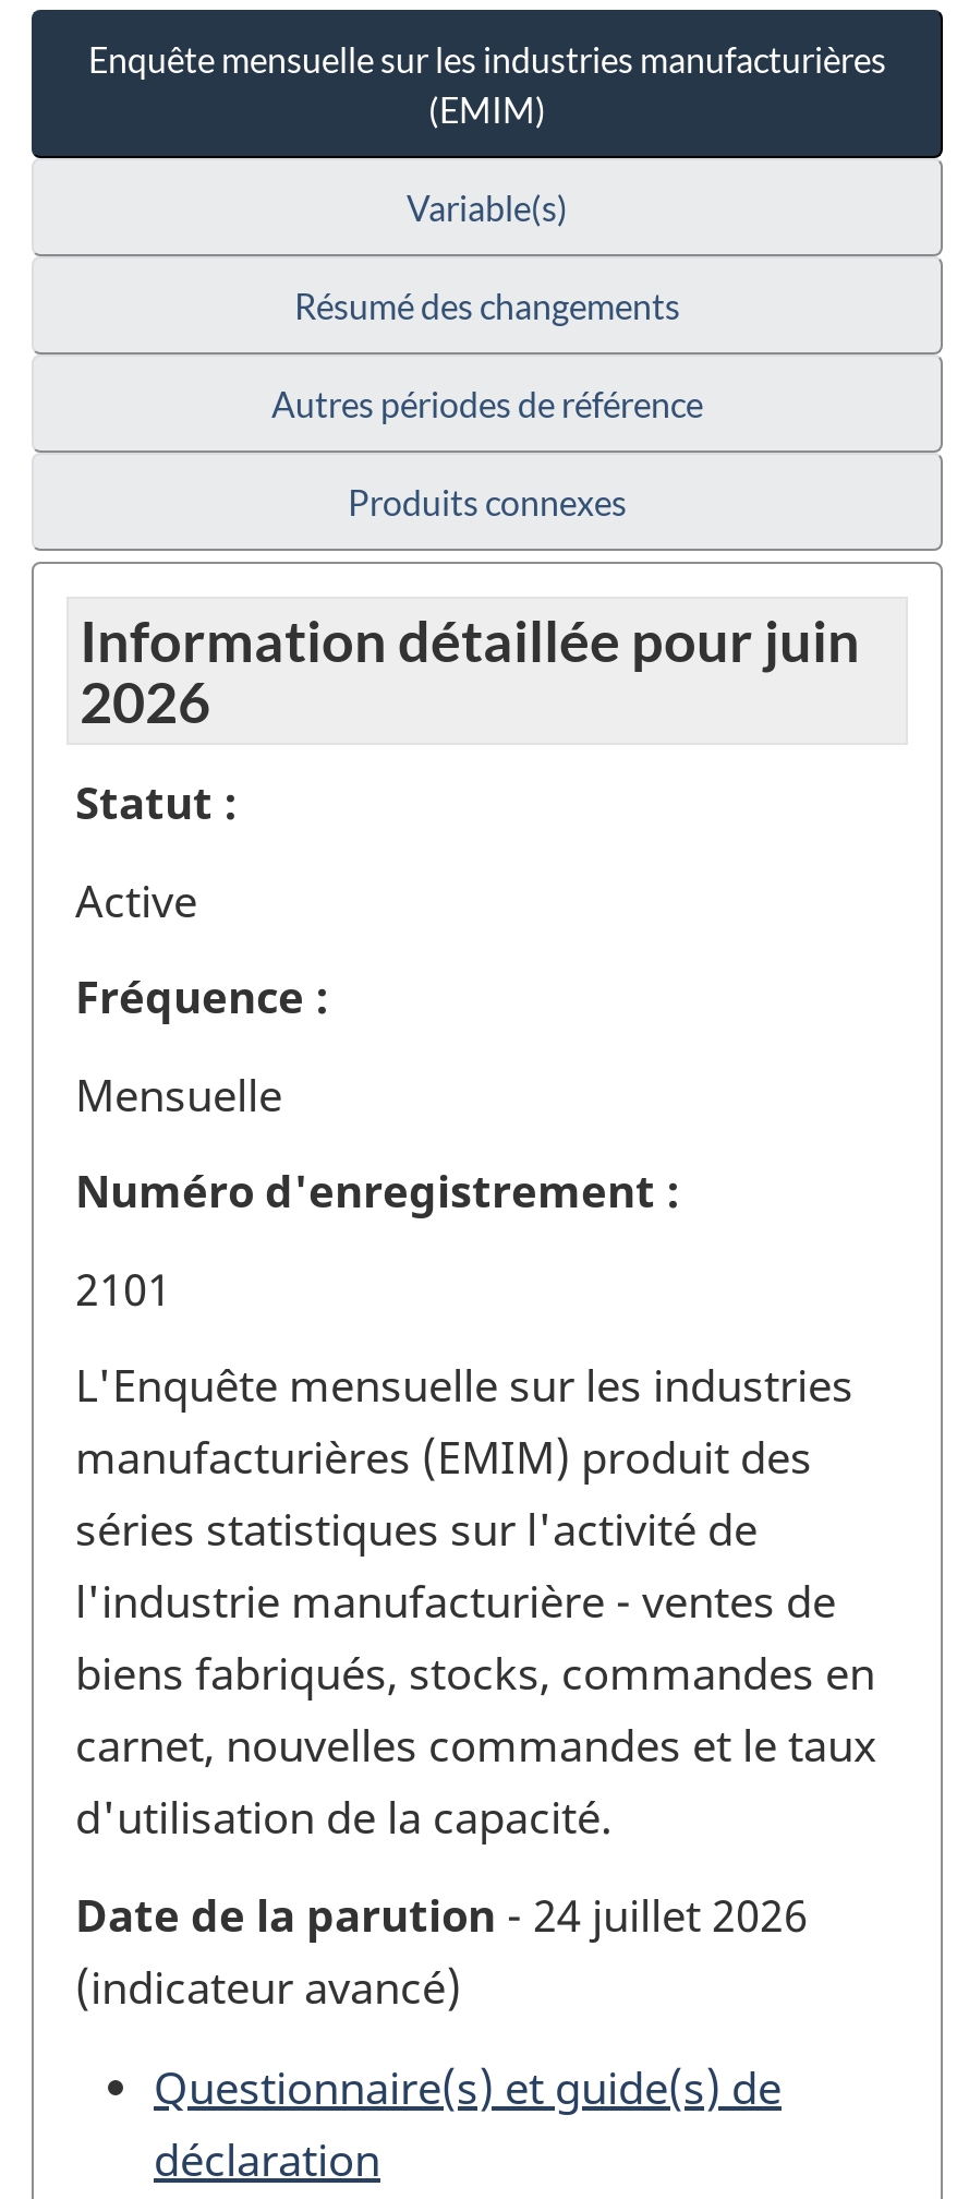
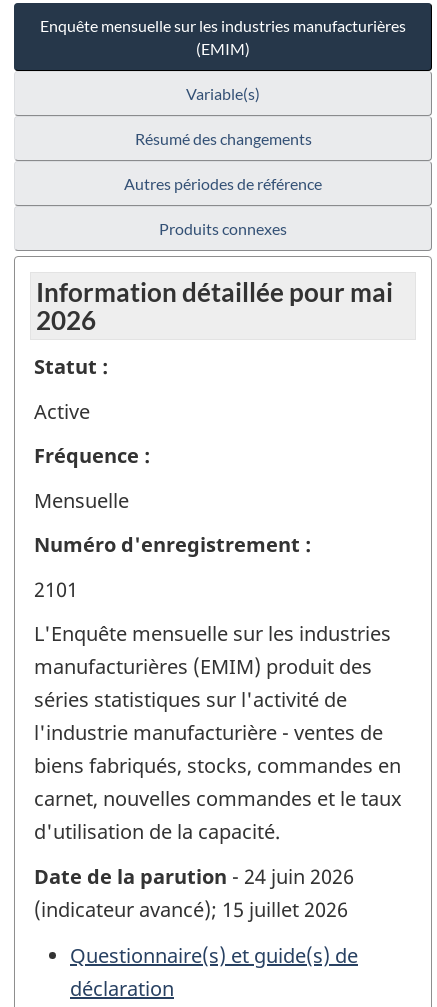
- Information détaillée pour juin
+ Information détaillée pour mai

- Date de la parution - 24 juillet 2026
- (indicateur avancé)
+ Date de la parution - 24 juin 2026
+ (indicateur avancé); 15 juillet 2026
